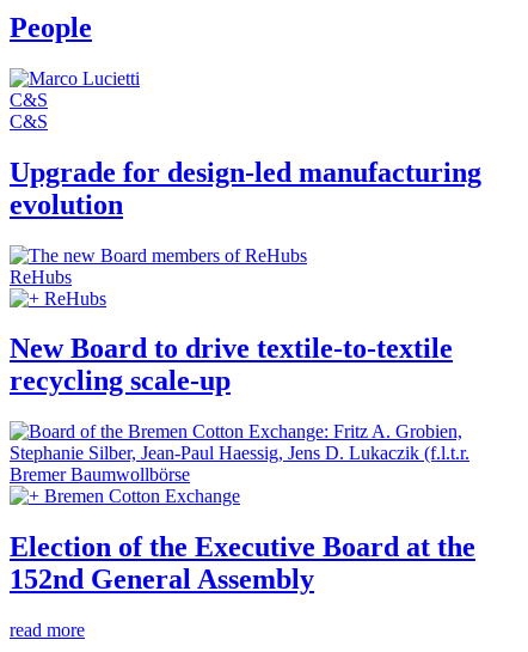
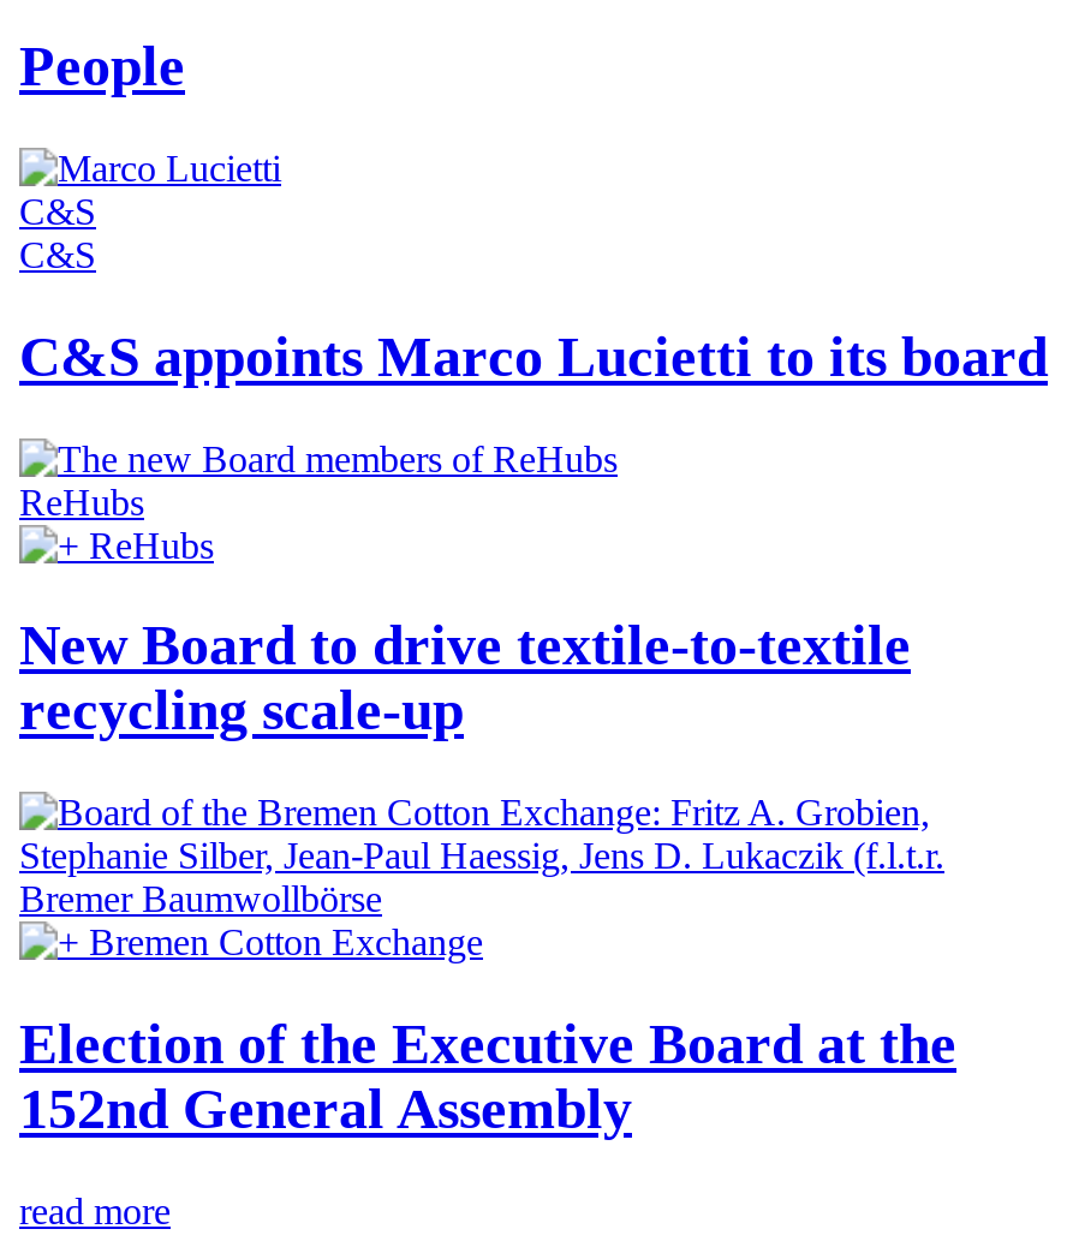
- Upgrade for design-led manufacturing
- evolution
+ C&S appoints Marco Lucietti to its board
